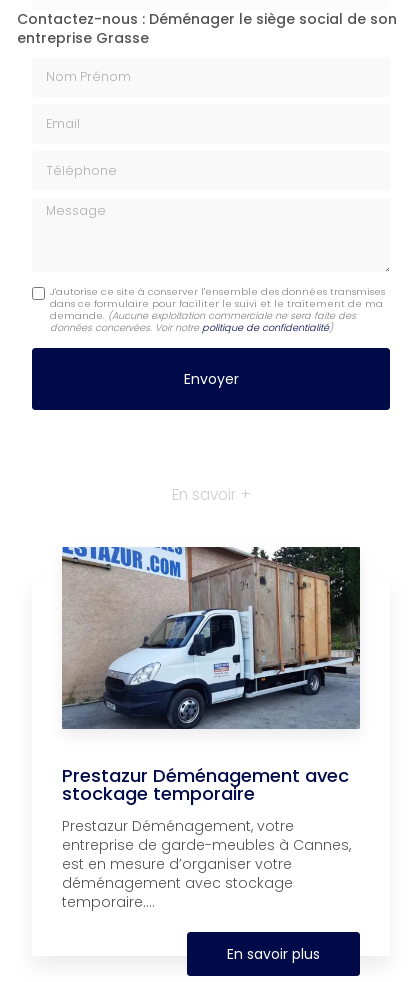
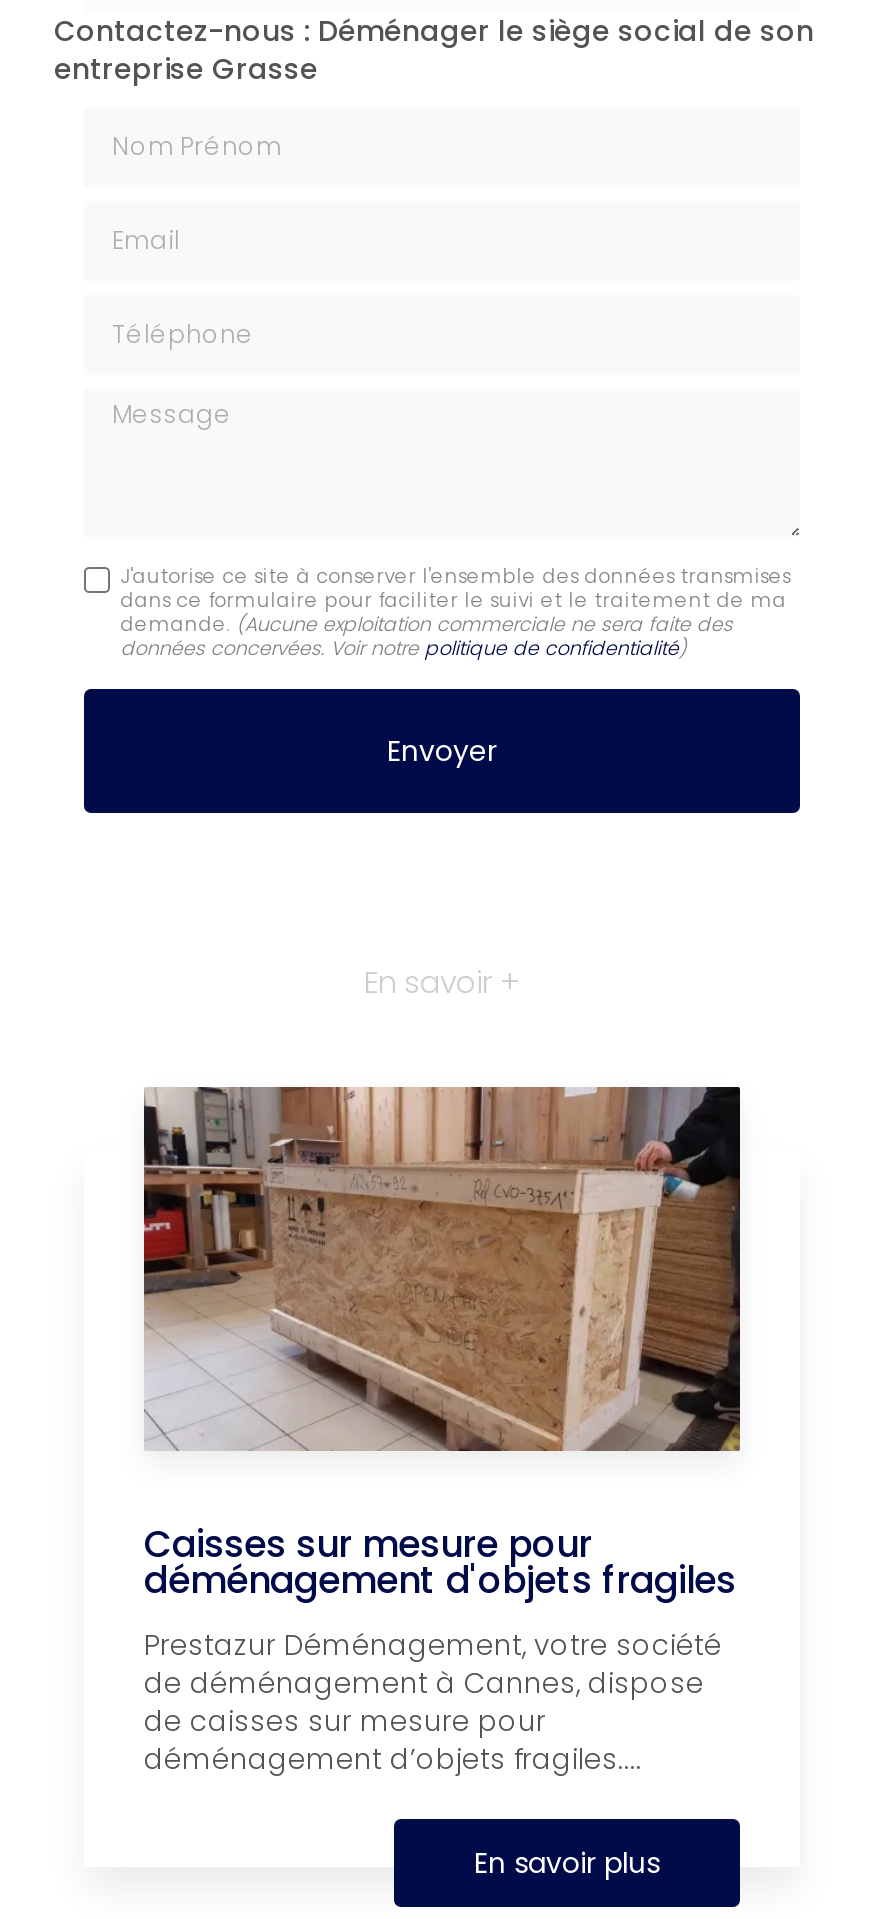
- [image]
- Prestazur Déménagement avec
- stockage temporaire
- Prestazur Déménagement, votre
- entreprise de garde-meubles à Cannes,
- est en mesure d’organiser votre
- déménagement avec stockage
- temporaire....
+ [image]
+ Caisses sur mesure pour
+ déménagement d'objets fragiles
+ Prestazur Déménagement, votre société
+ de déménagement à Cannes, dispose
+ de caisses sur mesure pour
+ déménagement d’objets fragiles....
